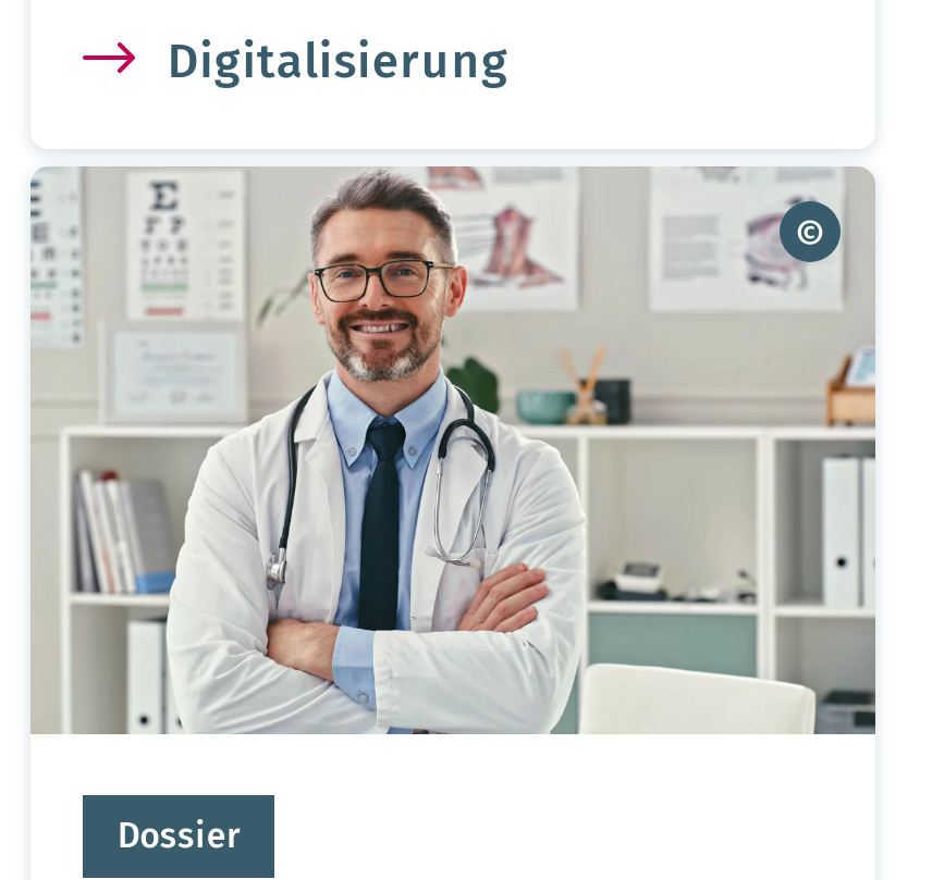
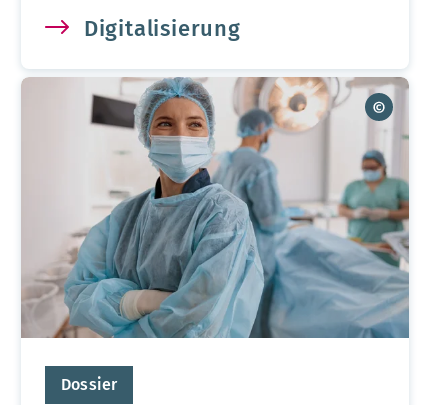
- [image]
+ [image]
